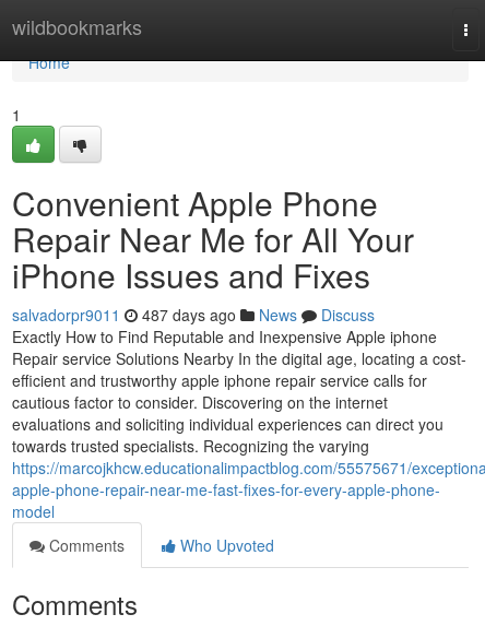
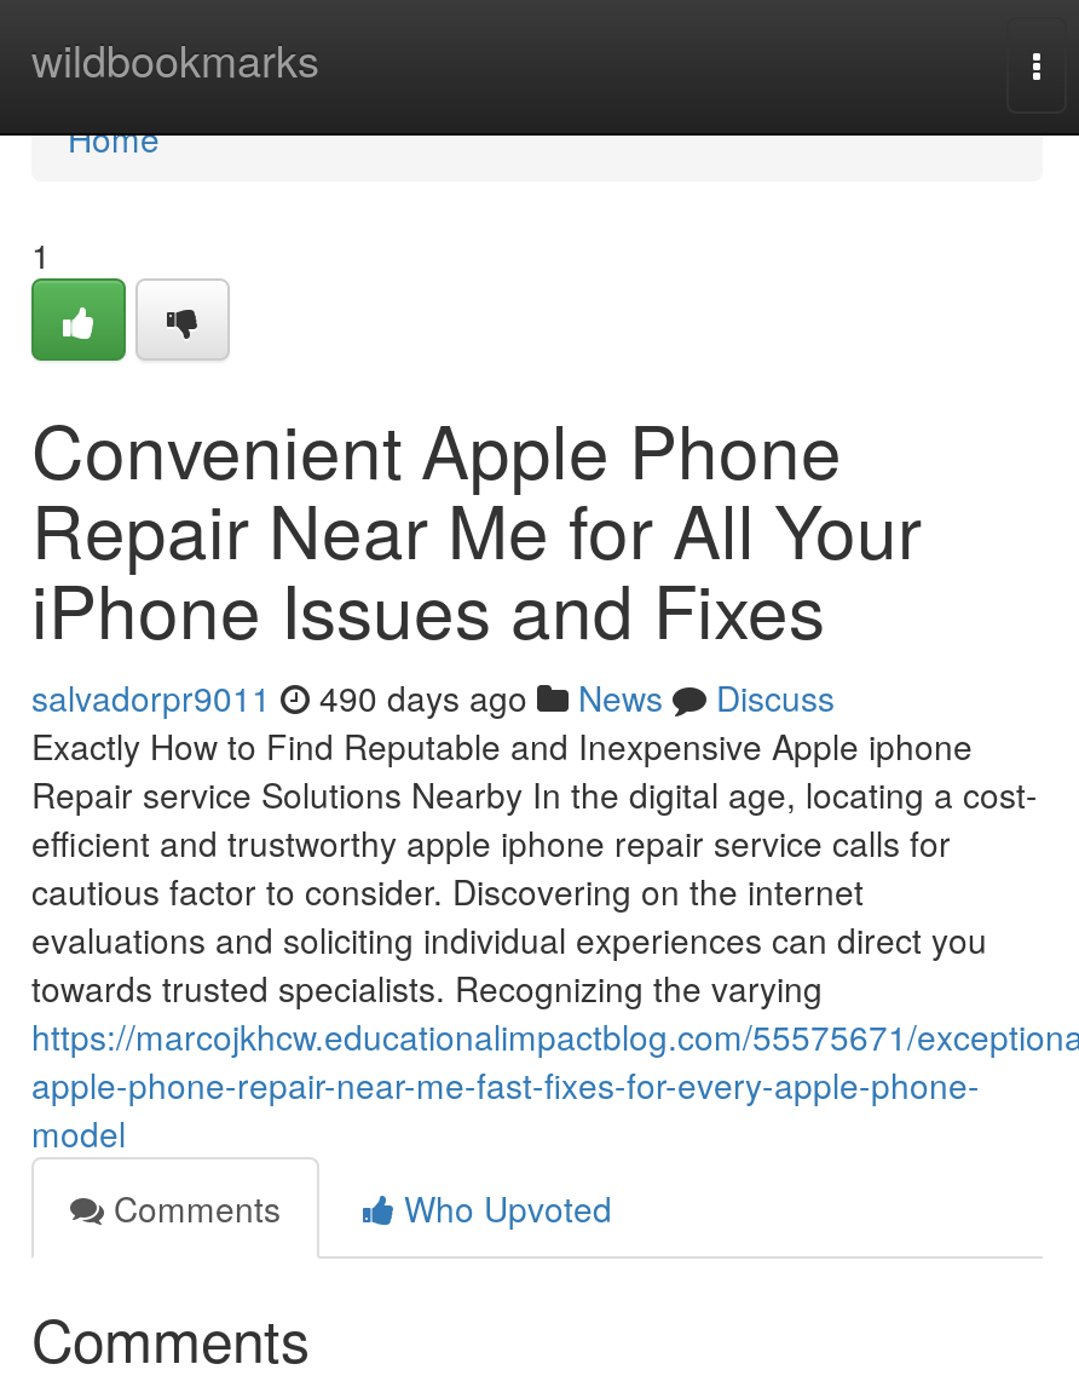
- salvadorpr9011 487 days ago News Discuss
+ salvadorpr9011 490 days ago News Discuss
